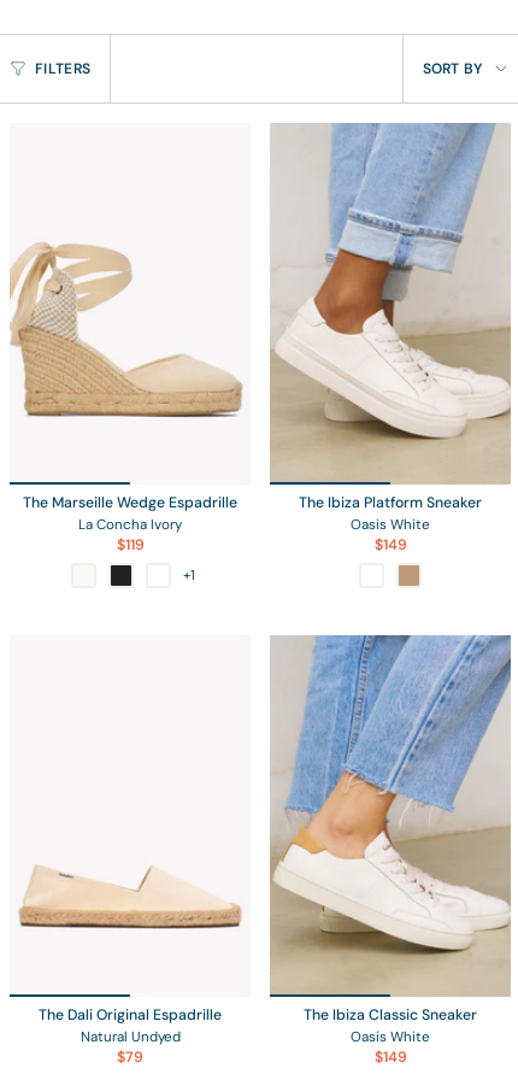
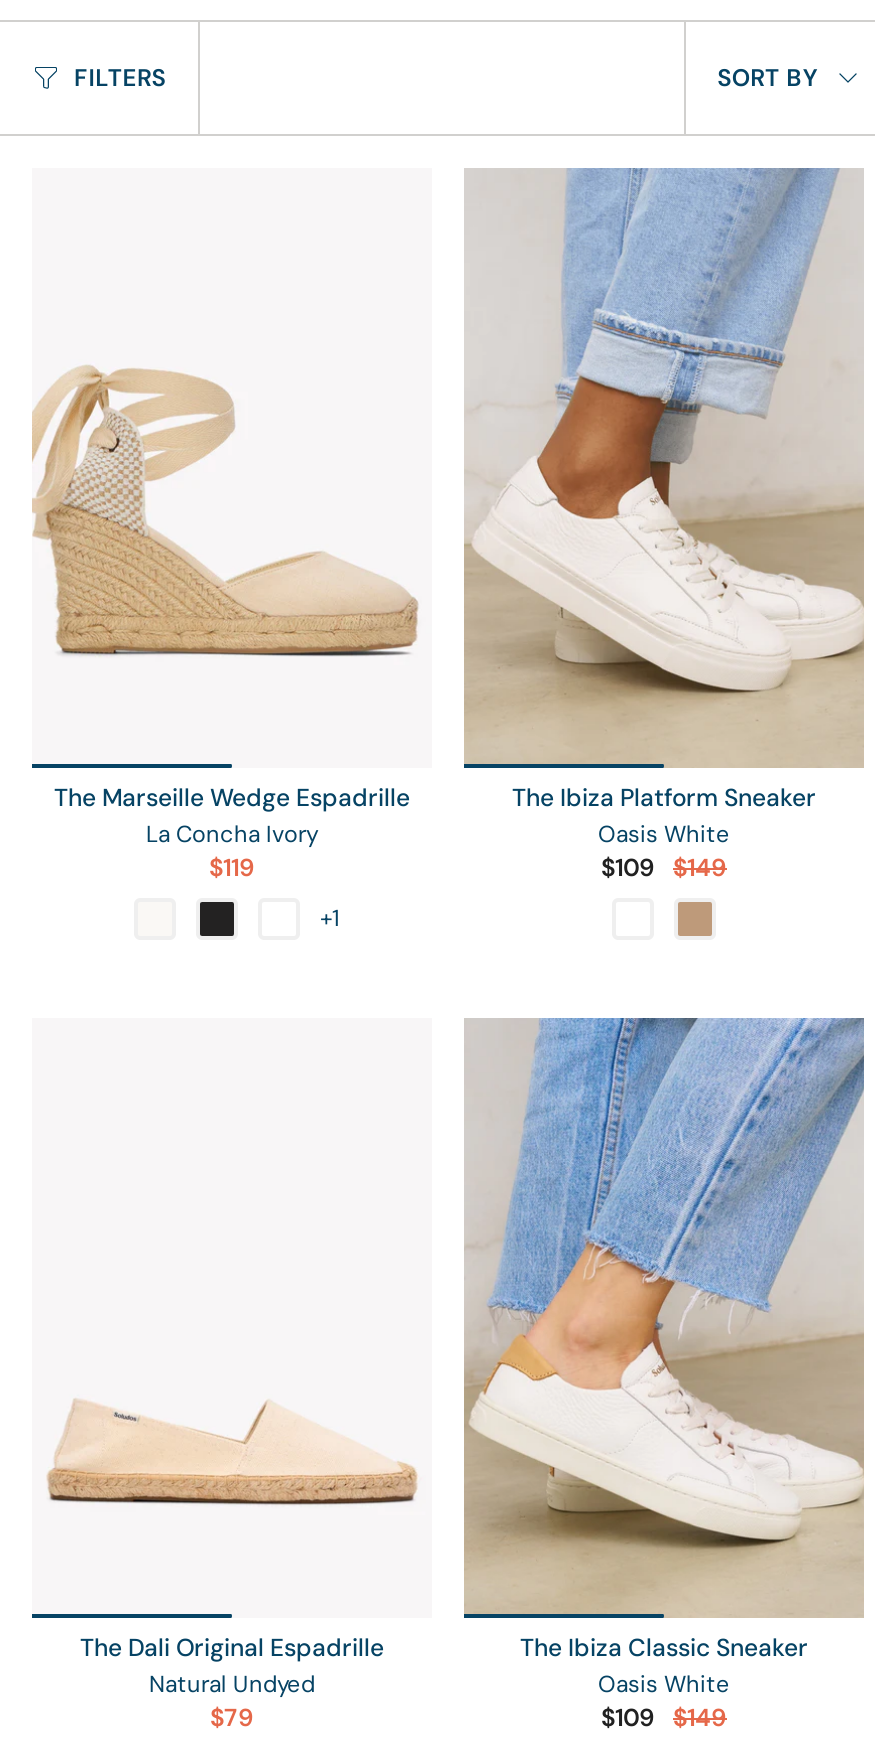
- $149
+ $109 $149

- $149
+ $109 $149
